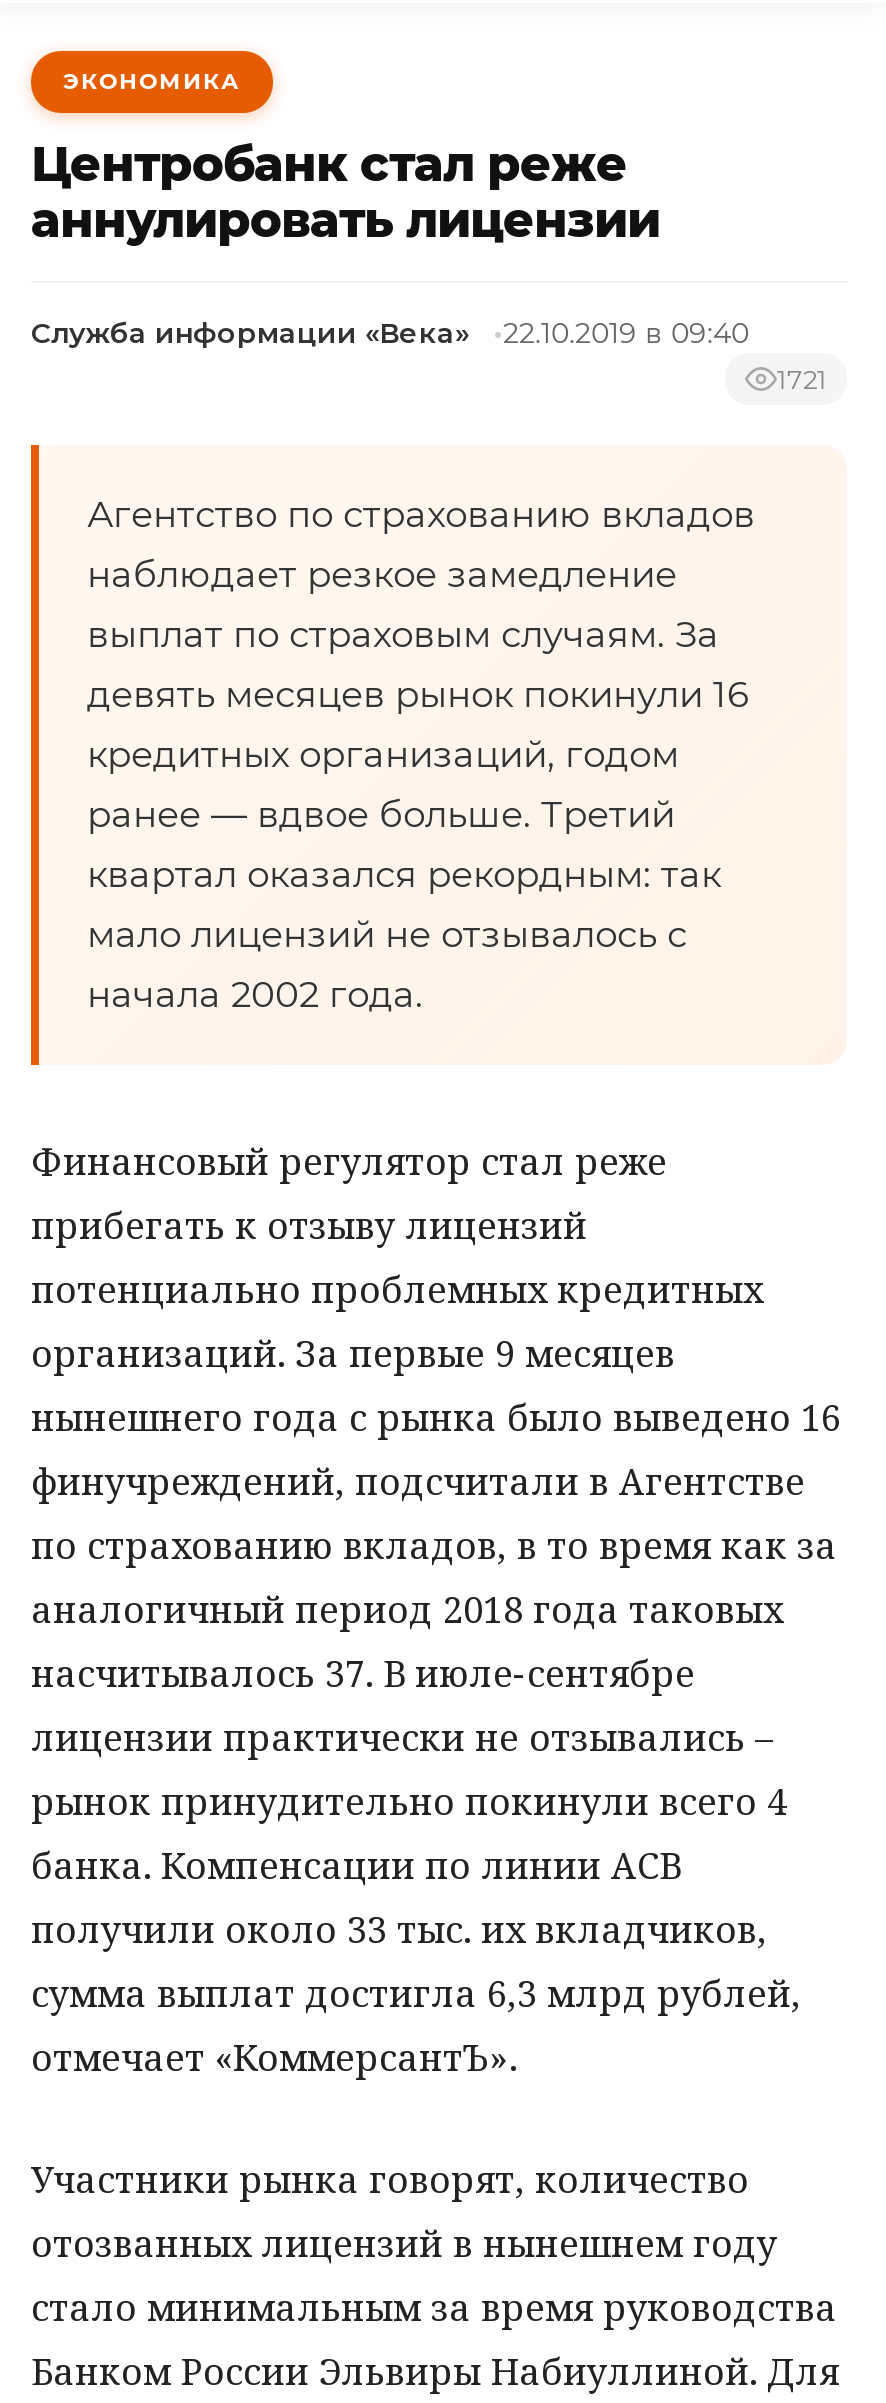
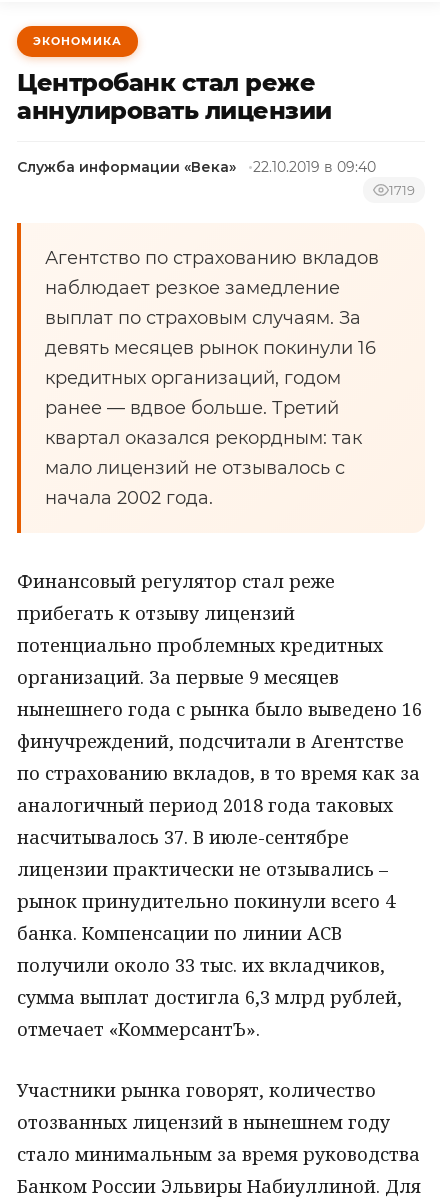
- 1721
+ 1719
